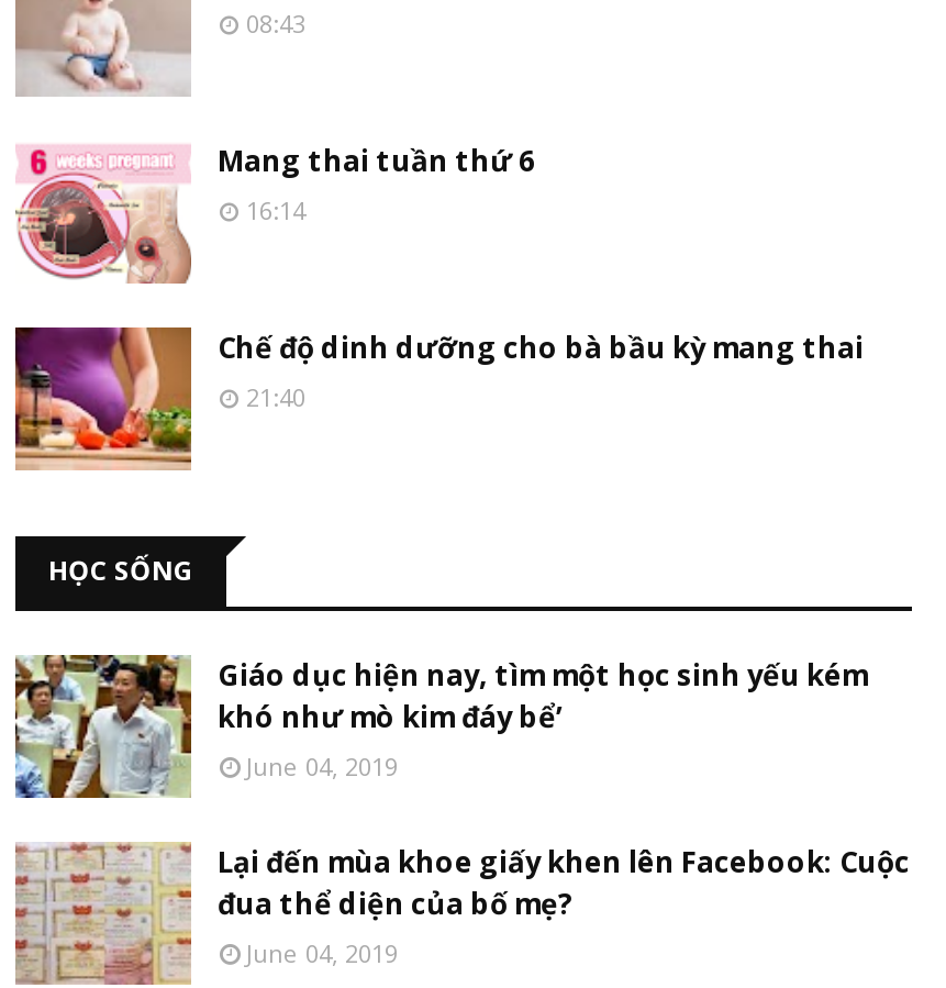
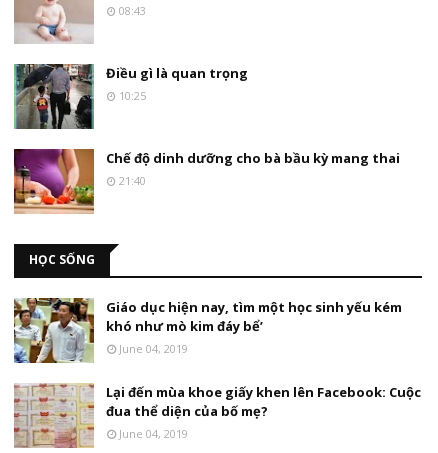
- [image]
- Mang thai tuần thứ 6
- 16:14
+ [image]
+ Điều gì là quan trọng
+ 10:25
